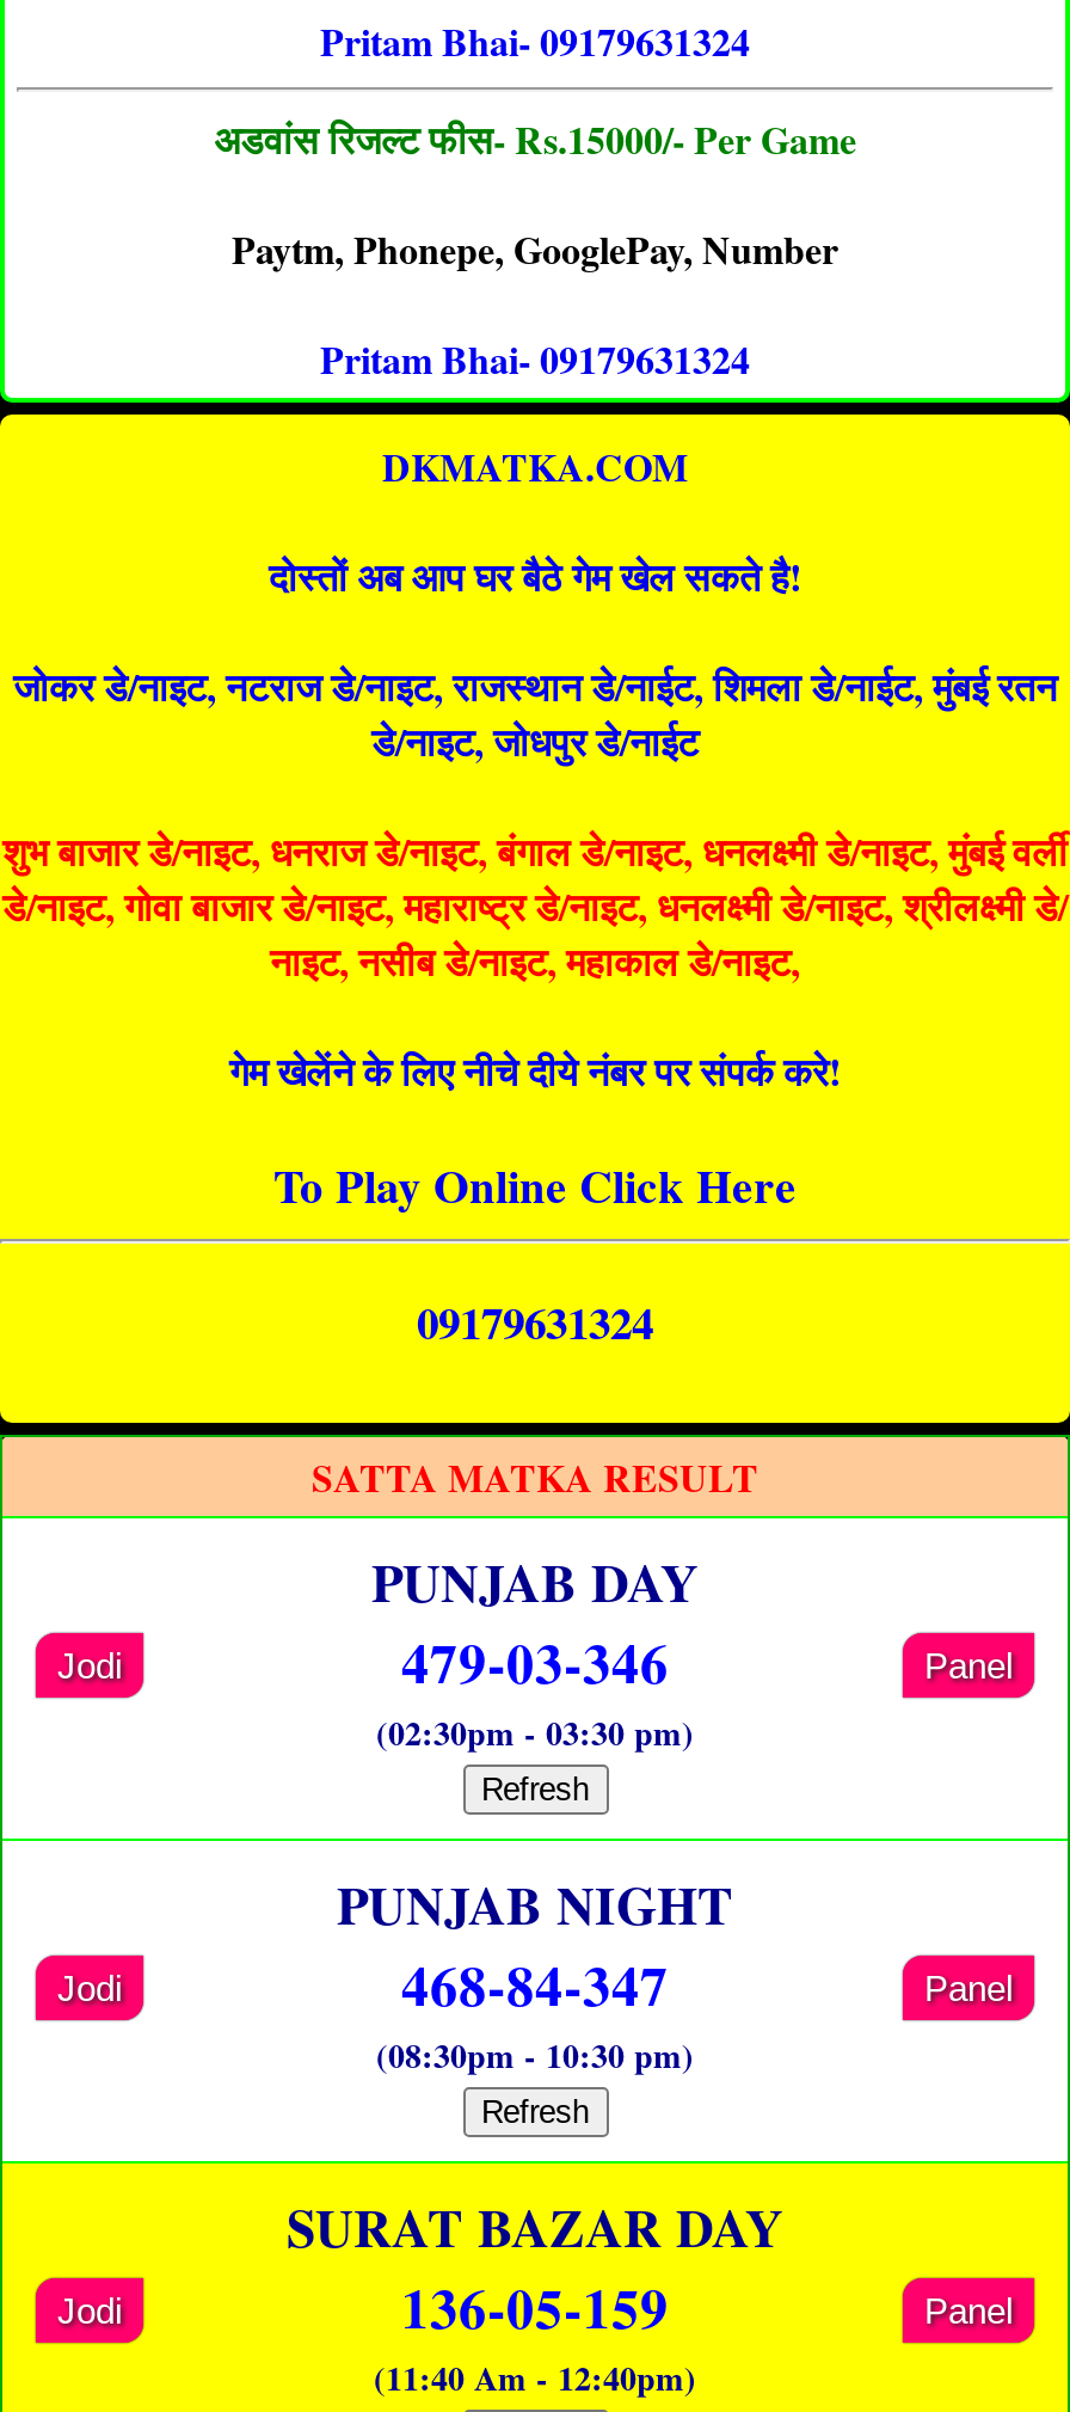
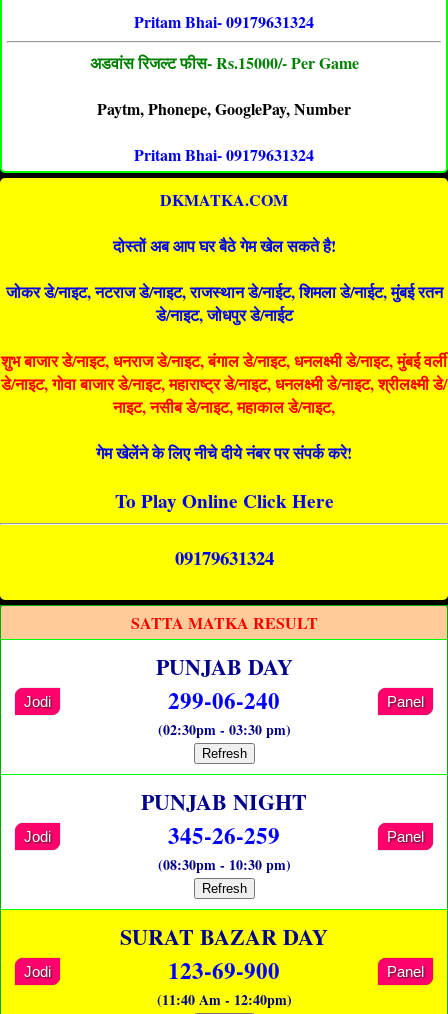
- 479-03-346
+ 299-06-240

- 468-84-347
+ 345-26-259

- 136-05-159
+ 123-69-900
